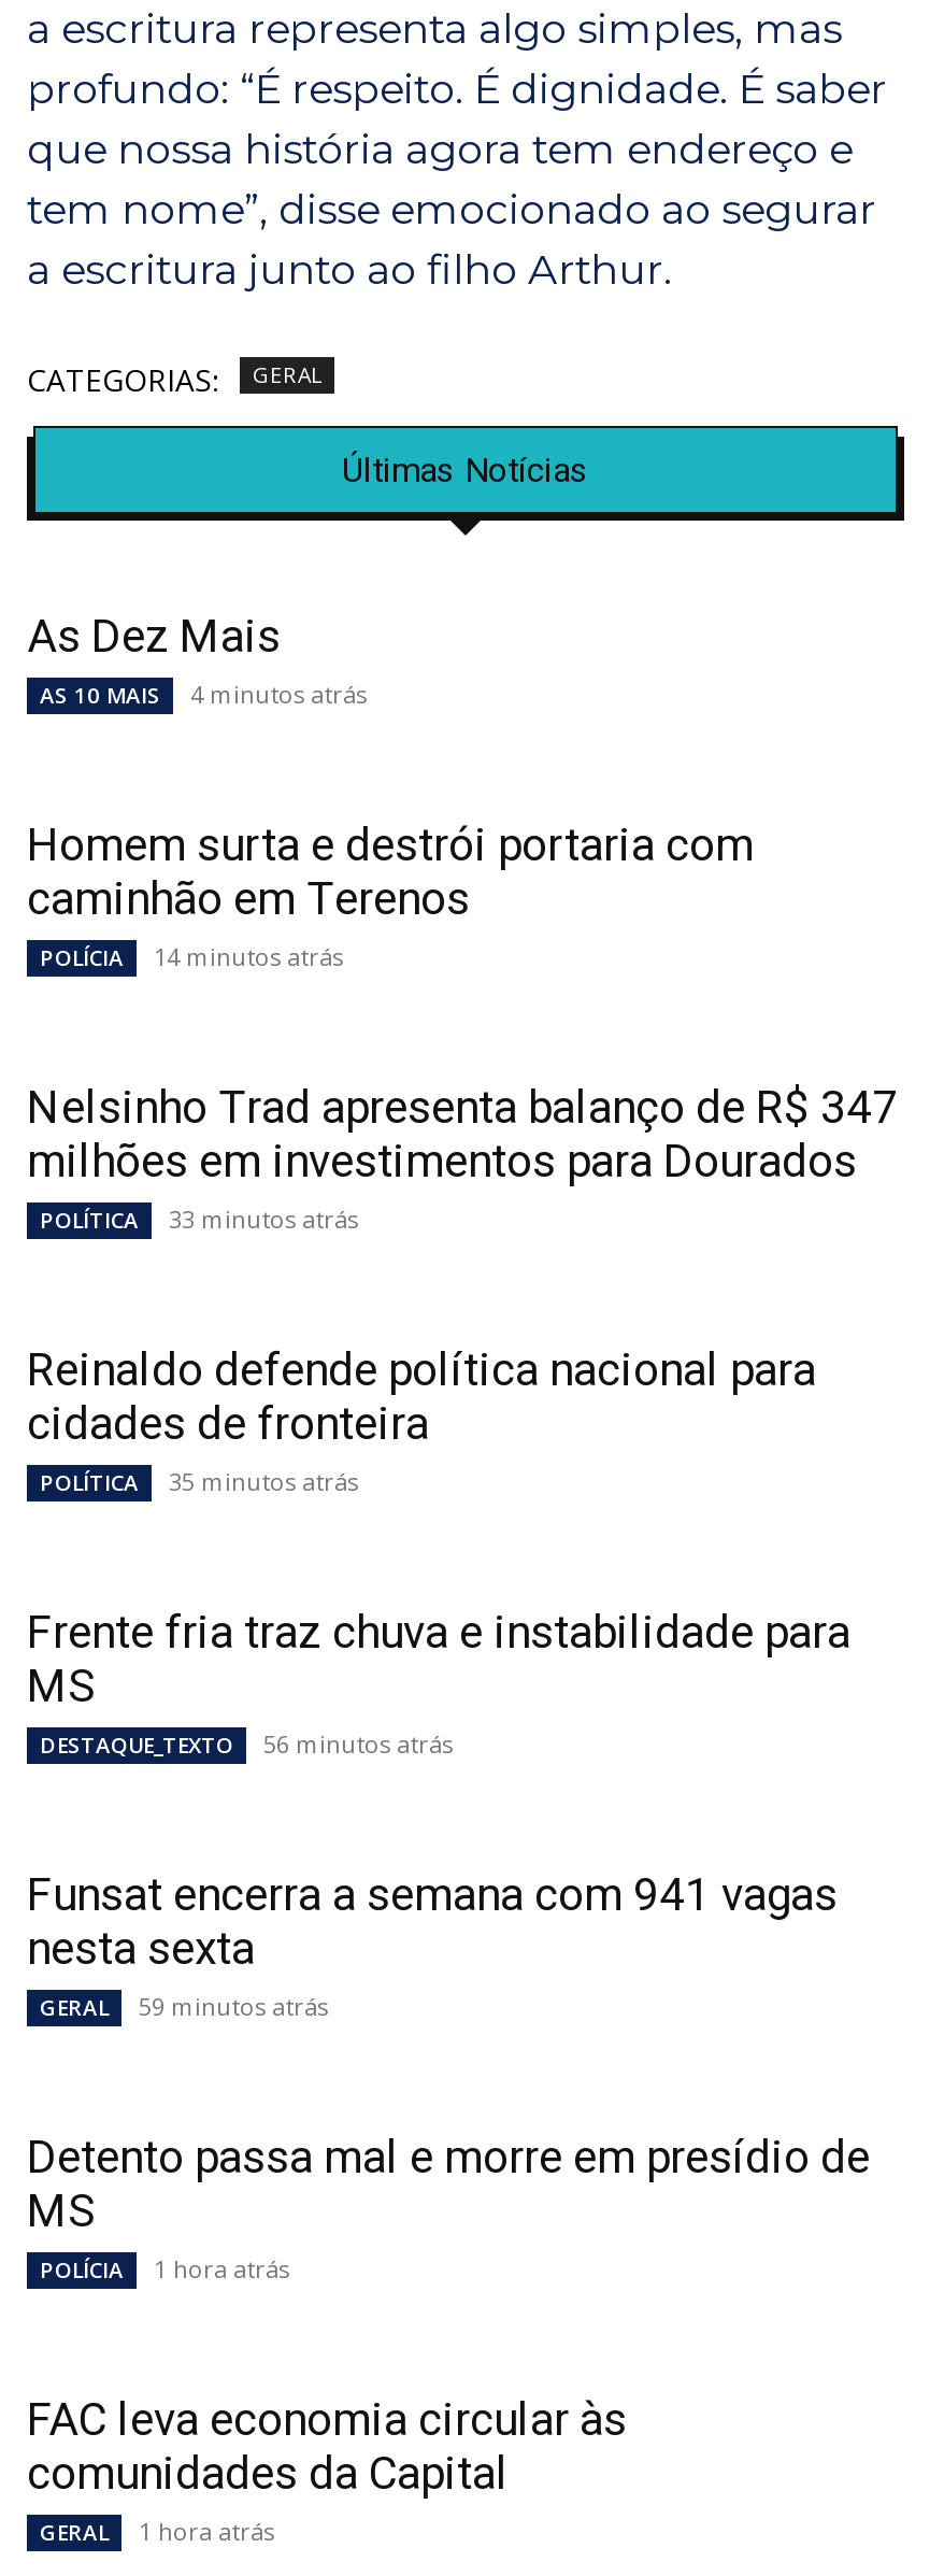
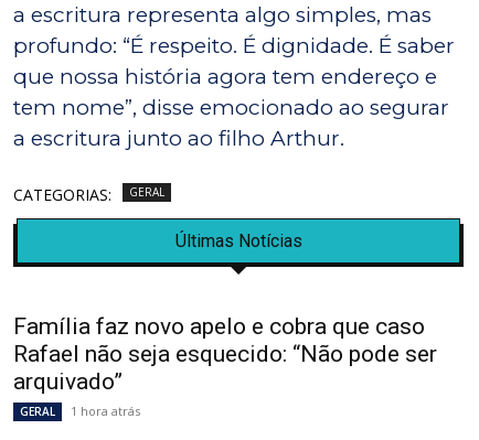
- As Dez Mais
- AS 10 MAIS
- 4 minutos atrás
- Homem surta e destrói portaria com
- caminhão em Terenos
- POLÍCIA
- 14 minutos atrás
- Nelsinho Trad apresenta balanço de R$ 347
- milhões em investimentos para Dourados
- POLÍTICA
- 33 minutos atrás
- Reinaldo defende política nacional para
- cidades de fronteira
- POLÍTICA
- 35 minutos atrás
- Frente fria traz chuva e instabilidade para
- MS
- DESTAQUE_TEXTO
- 56 minutos atrás
- Funsat encerra a semana com 941 vagas
- nesta sexta
- GERAL
- 59 minutos atrás
- Detento passa mal e morre em presídio de
- MS
- POLÍCIA
- 1 hora atrás
- FAC leva economia circular às
- comunidades da Capital
+ Família faz novo apelo e cobra que caso
+ Rafael não seja esquecido: “Não pode ser
+ arquivado”
